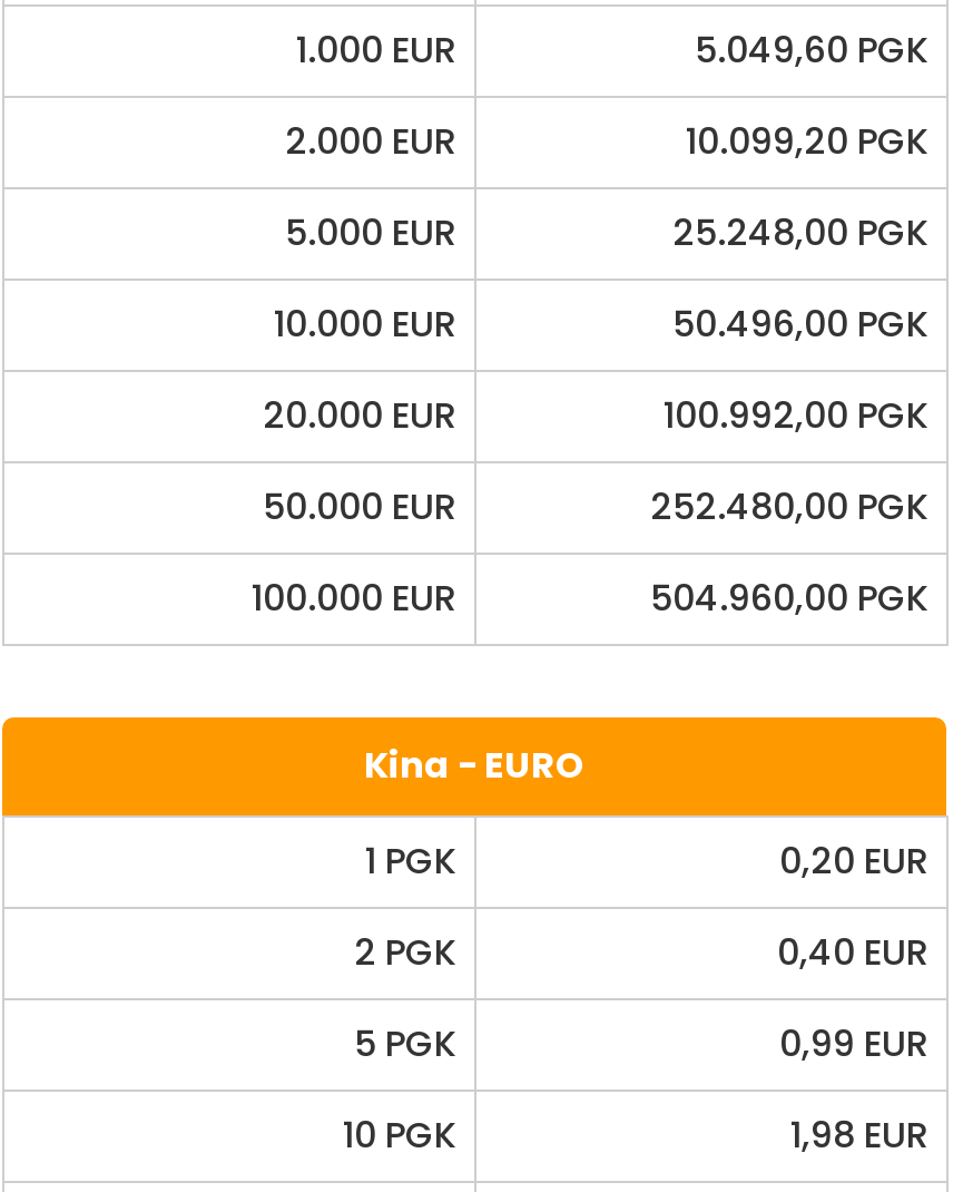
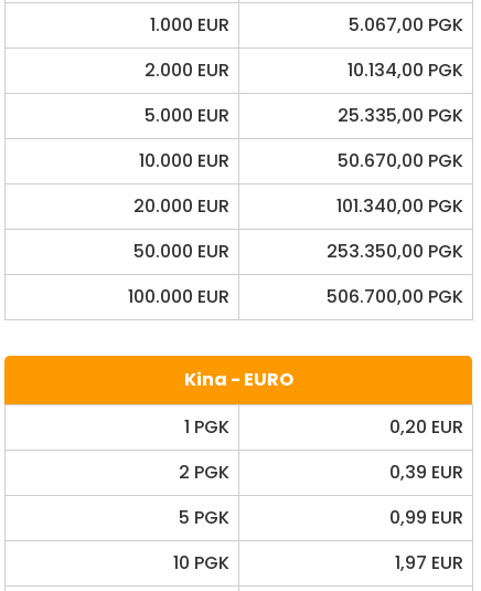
- 5.049,60 PGK
+ 5.067,00 PGK

- 10.099,20 PGK
+ 10.134,00 PGK

- 25.248,00 PGK
+ 25.335,00 PGK

- 50.496,00 PGK
+ 50.670,00 PGK

- 100.992,00 PGK
+ 101.340,00 PGK

- 252.480,00 PGK
+ 253.350,00 PGK

- 504.960,00 PGK
+ 506.700,00 PGK

- 0,40 EUR
+ 0,39 EUR

- 1,98 EUR
+ 1,97 EUR
